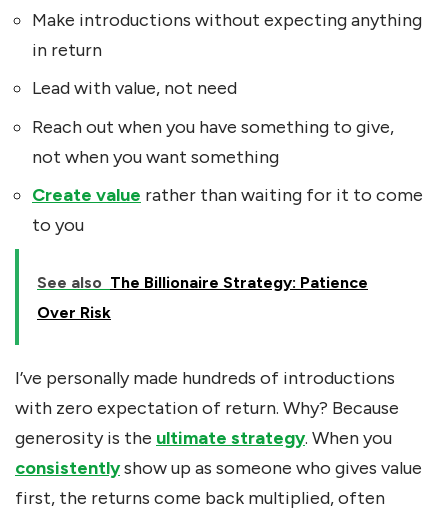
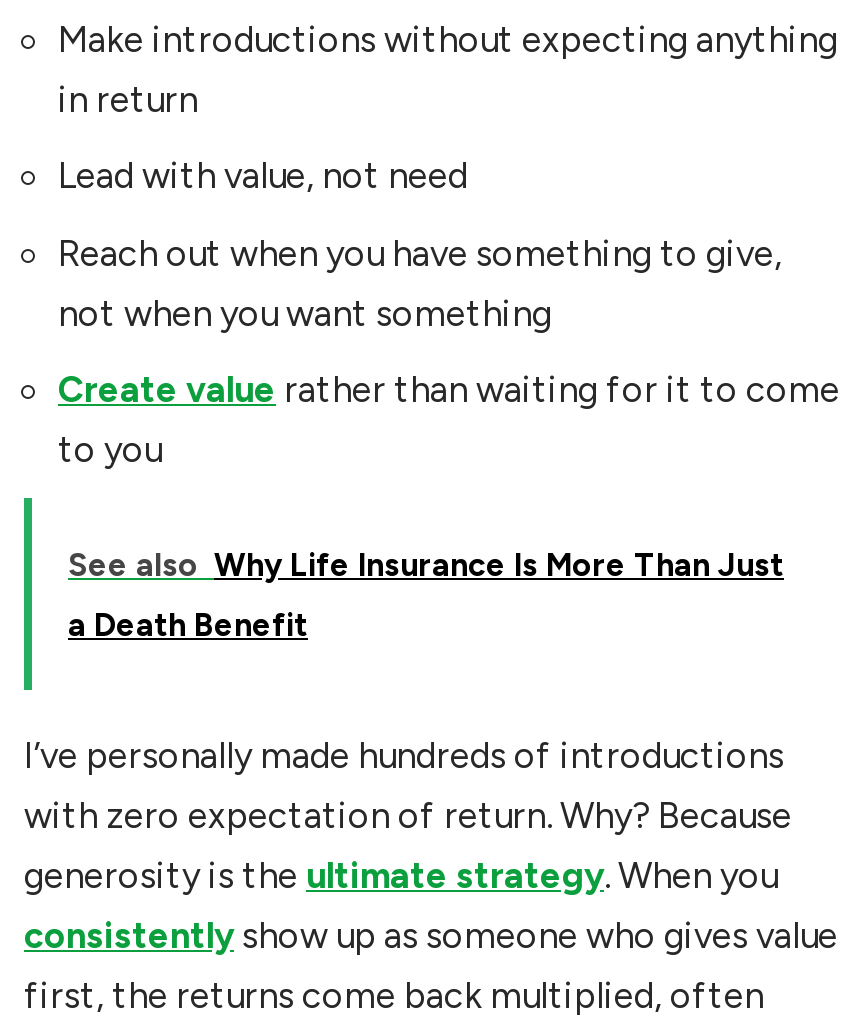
- See also The Billionaire Strategy: Patience
+ See also Why Life Insurance Is More Than Just

- Over Risk
+ a Death Benefit
